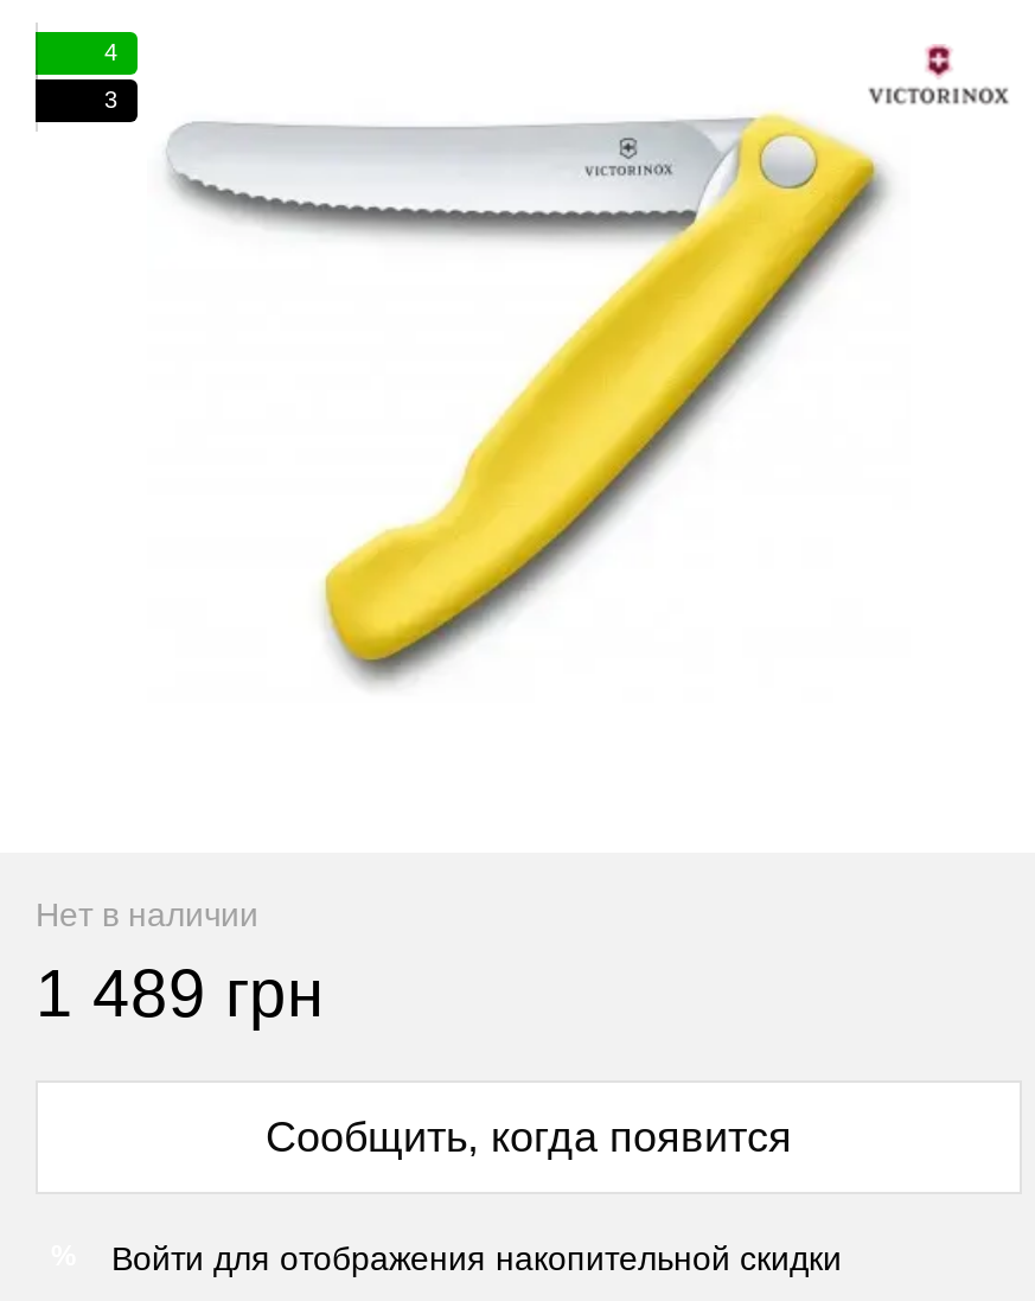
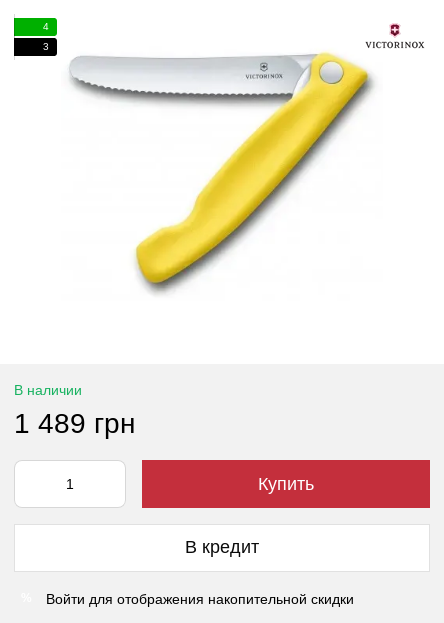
- Нет в наличии
+ В наличии

- Сообщить, когда появится
+ Купить
+ В кредит
